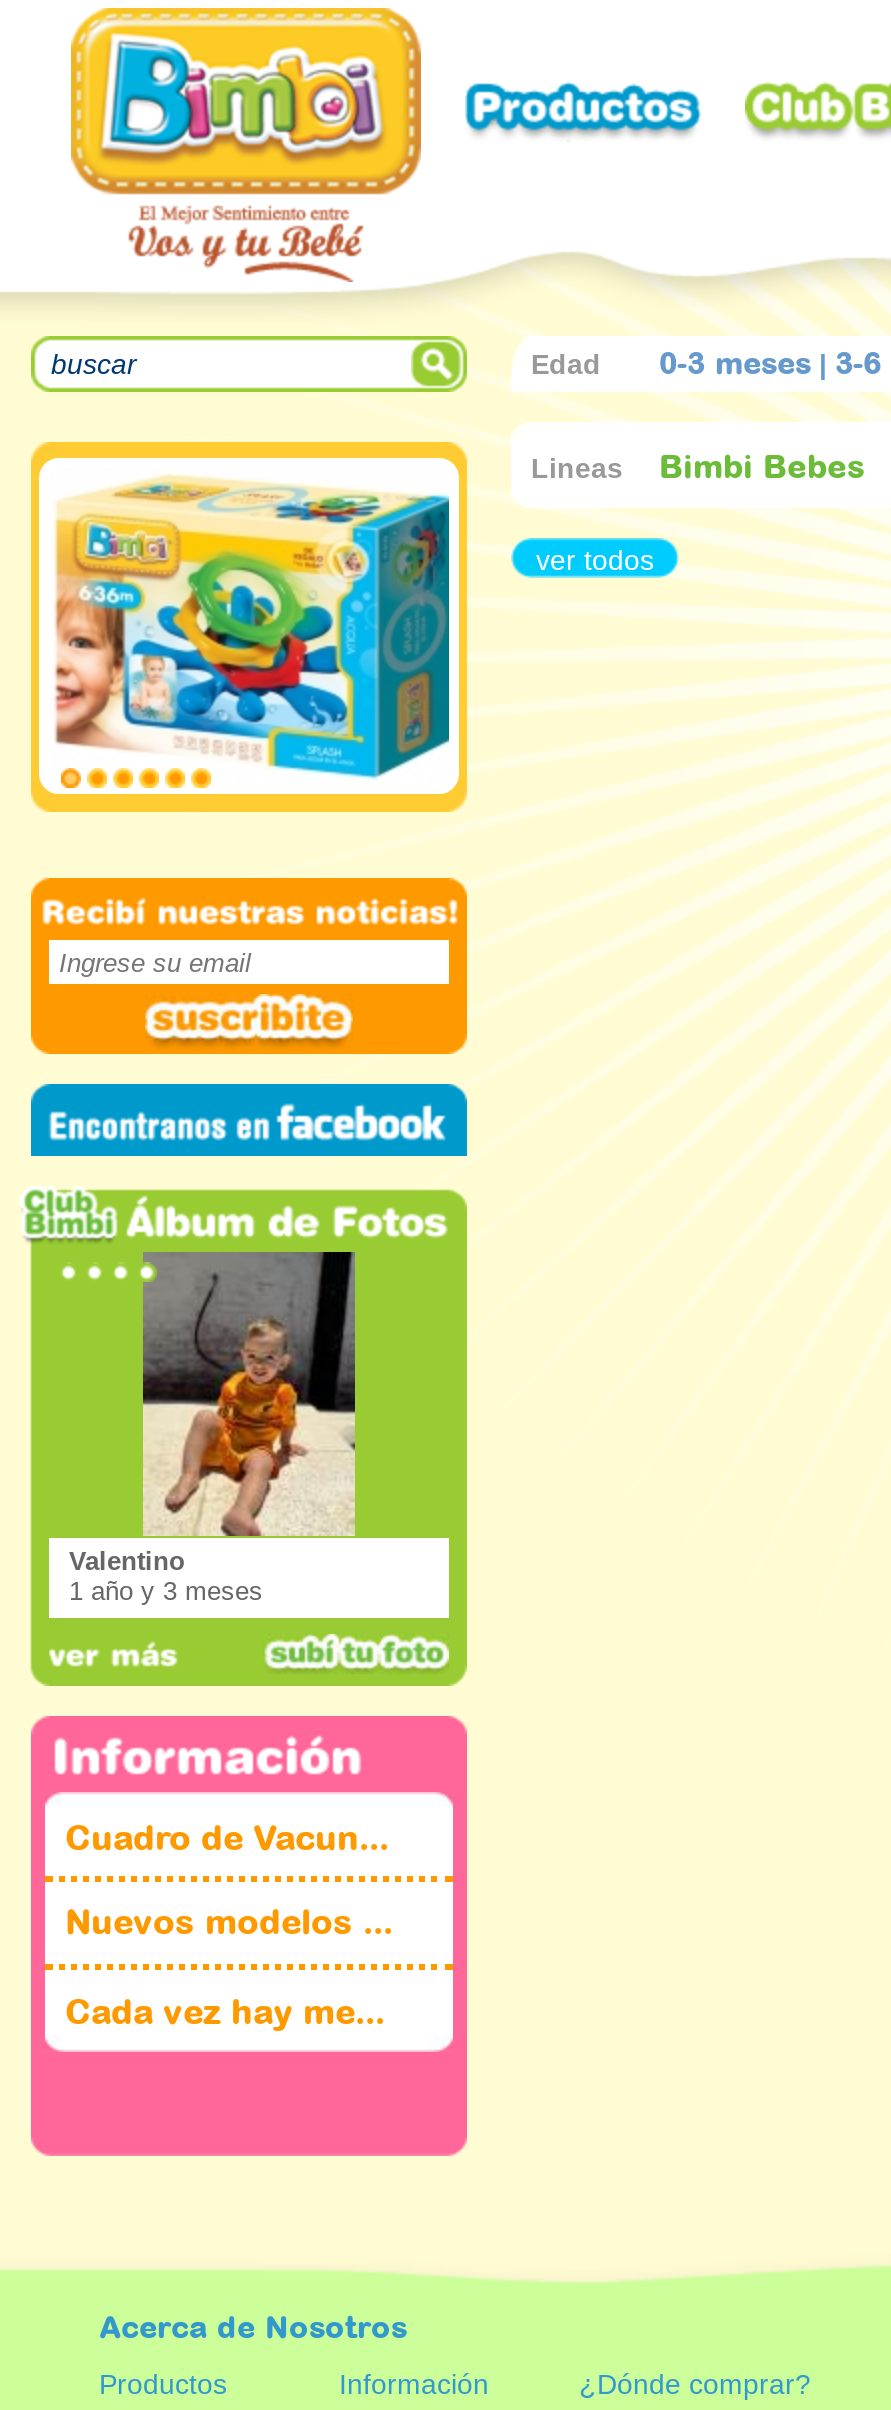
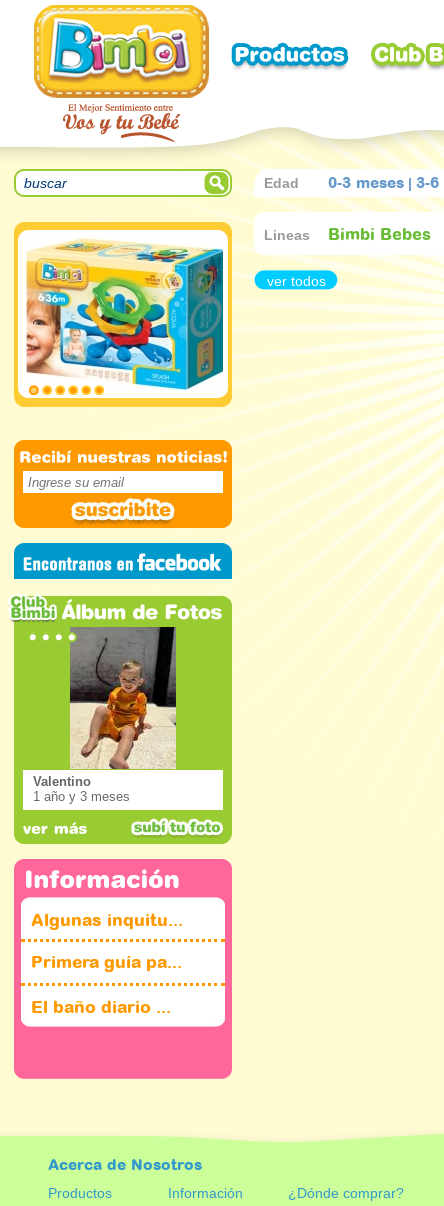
- Cuadro de Vacun...
+ Algunas inquitu...

- Nuevos modelos ...
+ Primera guía pa...

- Cada vez hay me...
+ El baño diario ...
